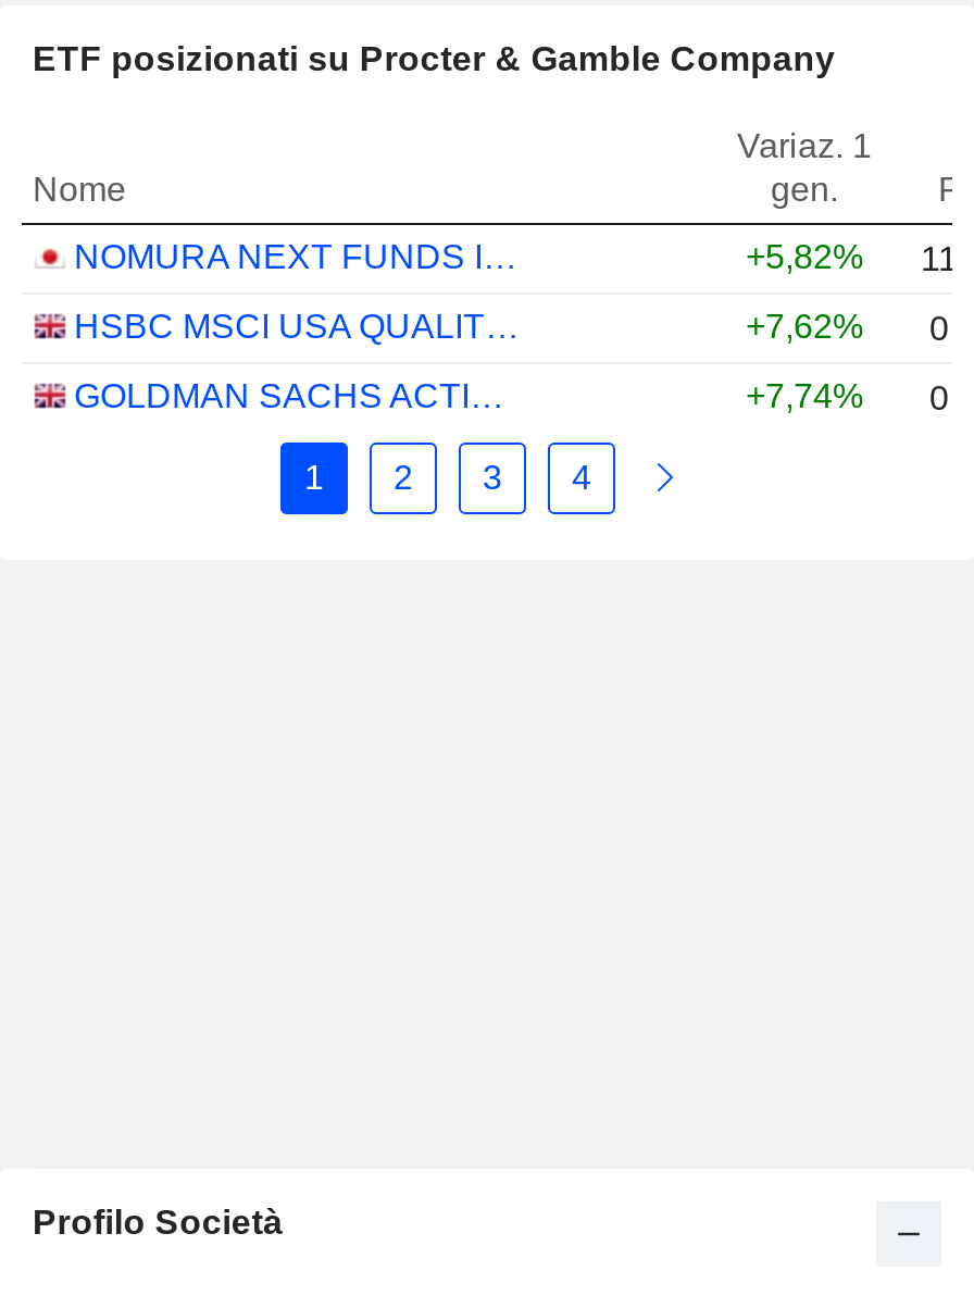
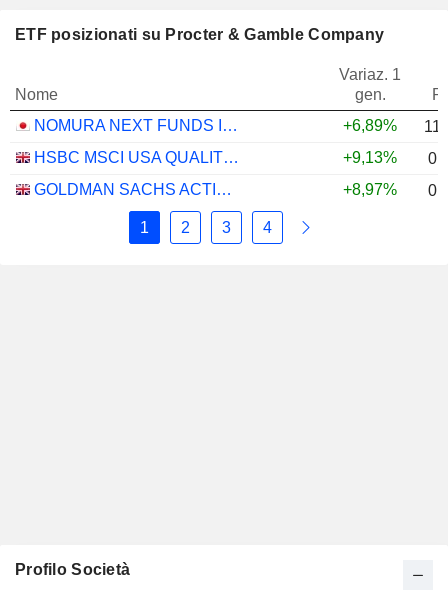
- +5,82%
+ +6,89%

- +7,62%
+ +9,13%

- +7,74%
+ +8,97%
